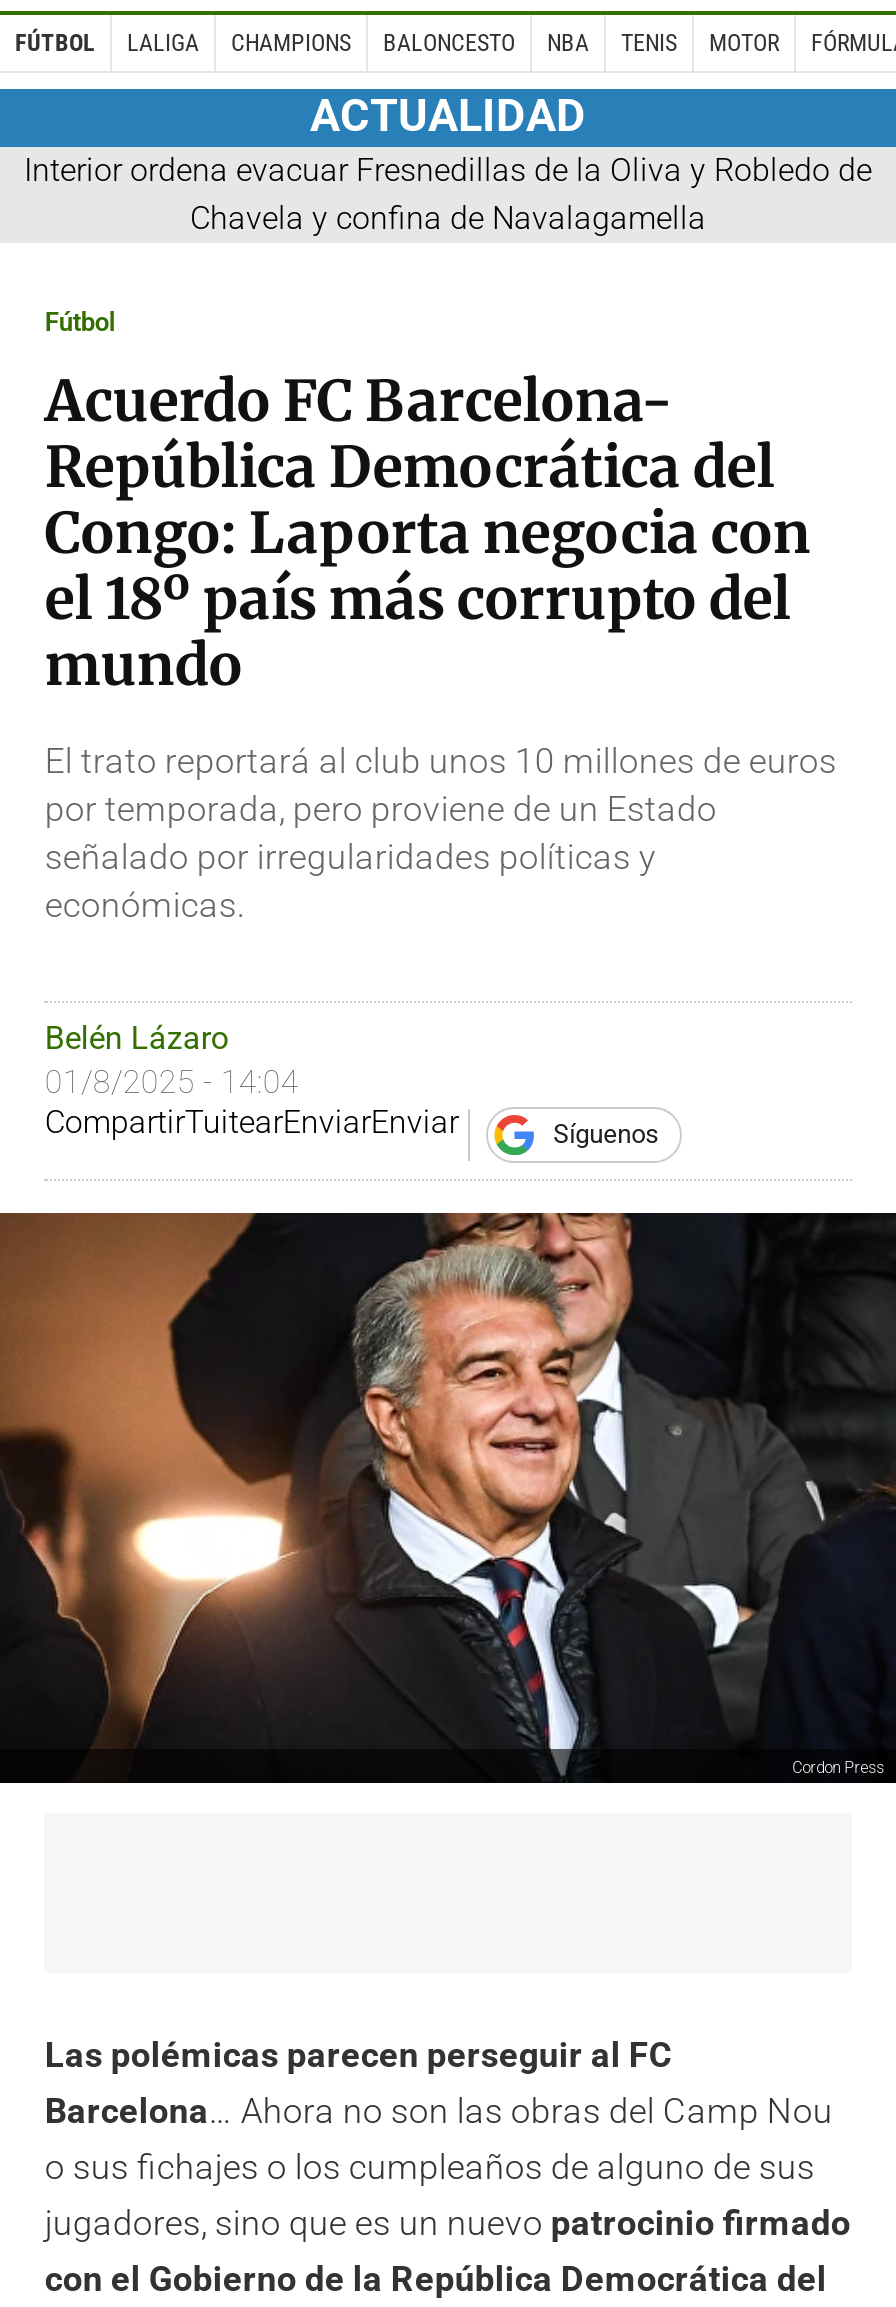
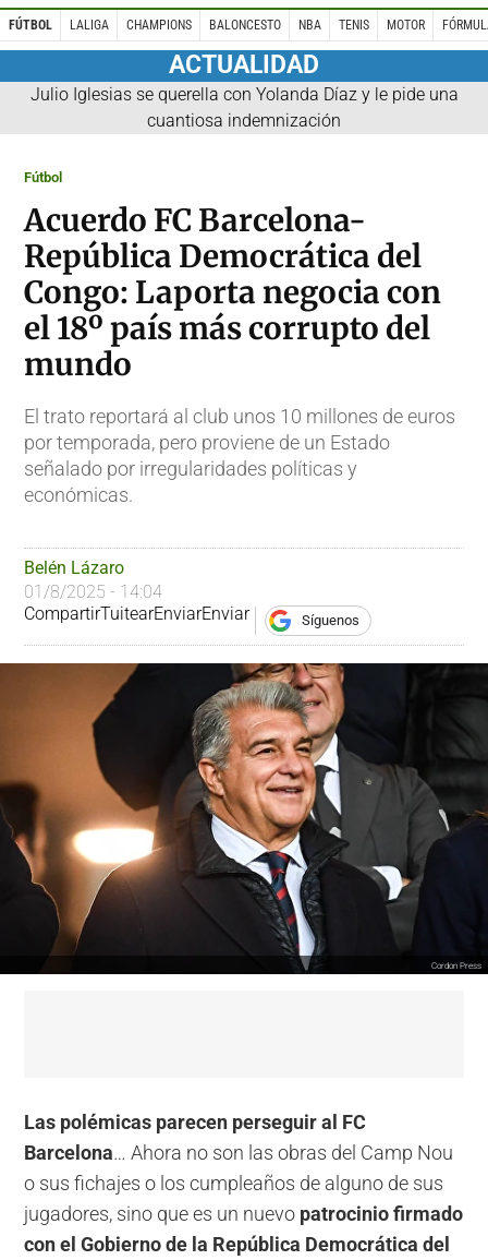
- Interior ordena evacuar Fresnedillas de la Oliva y Robledo de
- Chavela y confina de Navalagamella
+ Julio Iglesias se querella con Yolanda Díaz y le pide una
+ cuantiosa indemnización
